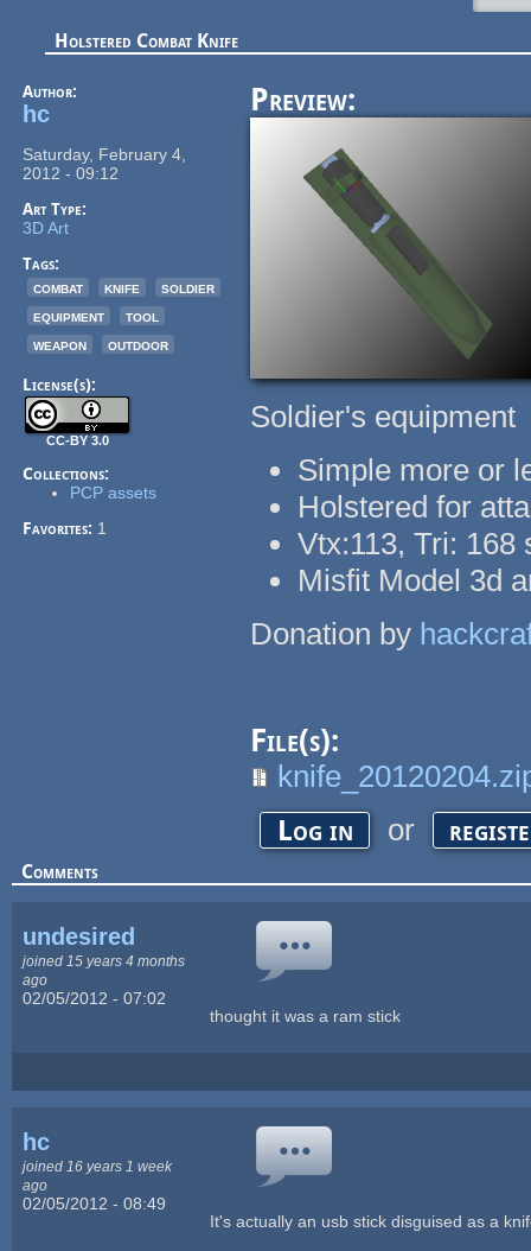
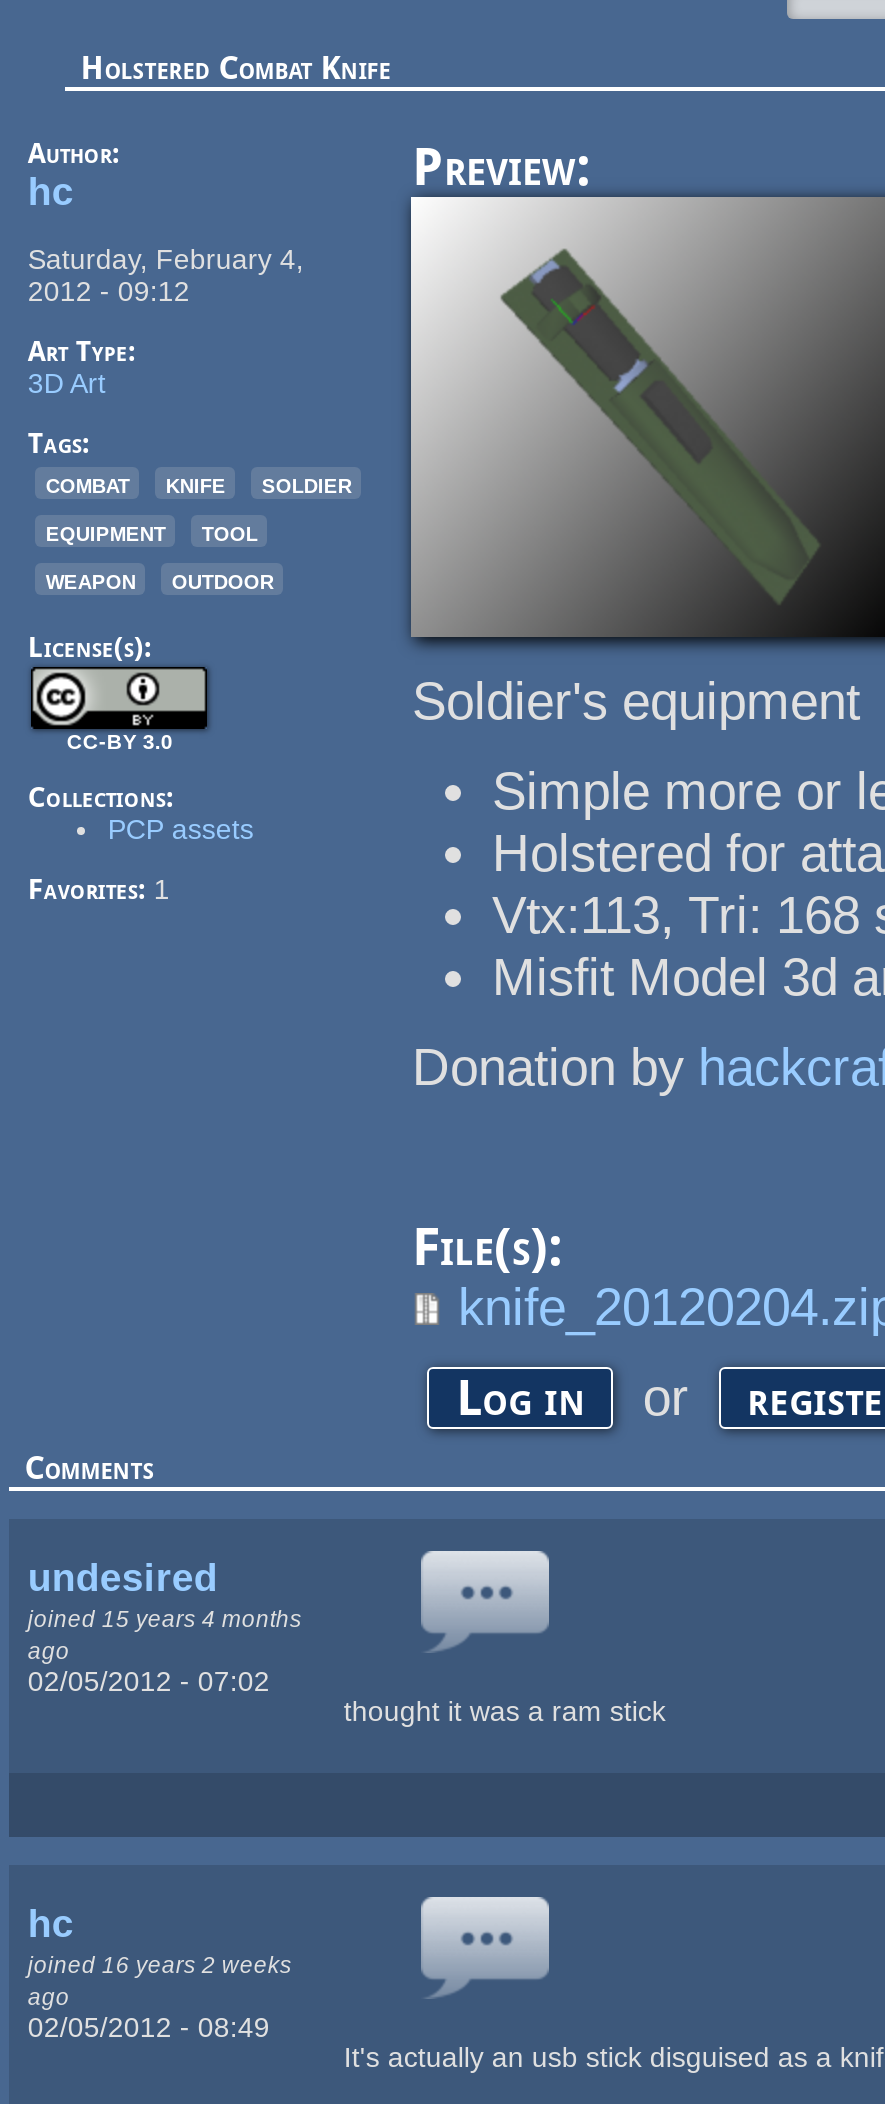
- joined 16 years 1 week
+ joined 16 years 2 weeks
